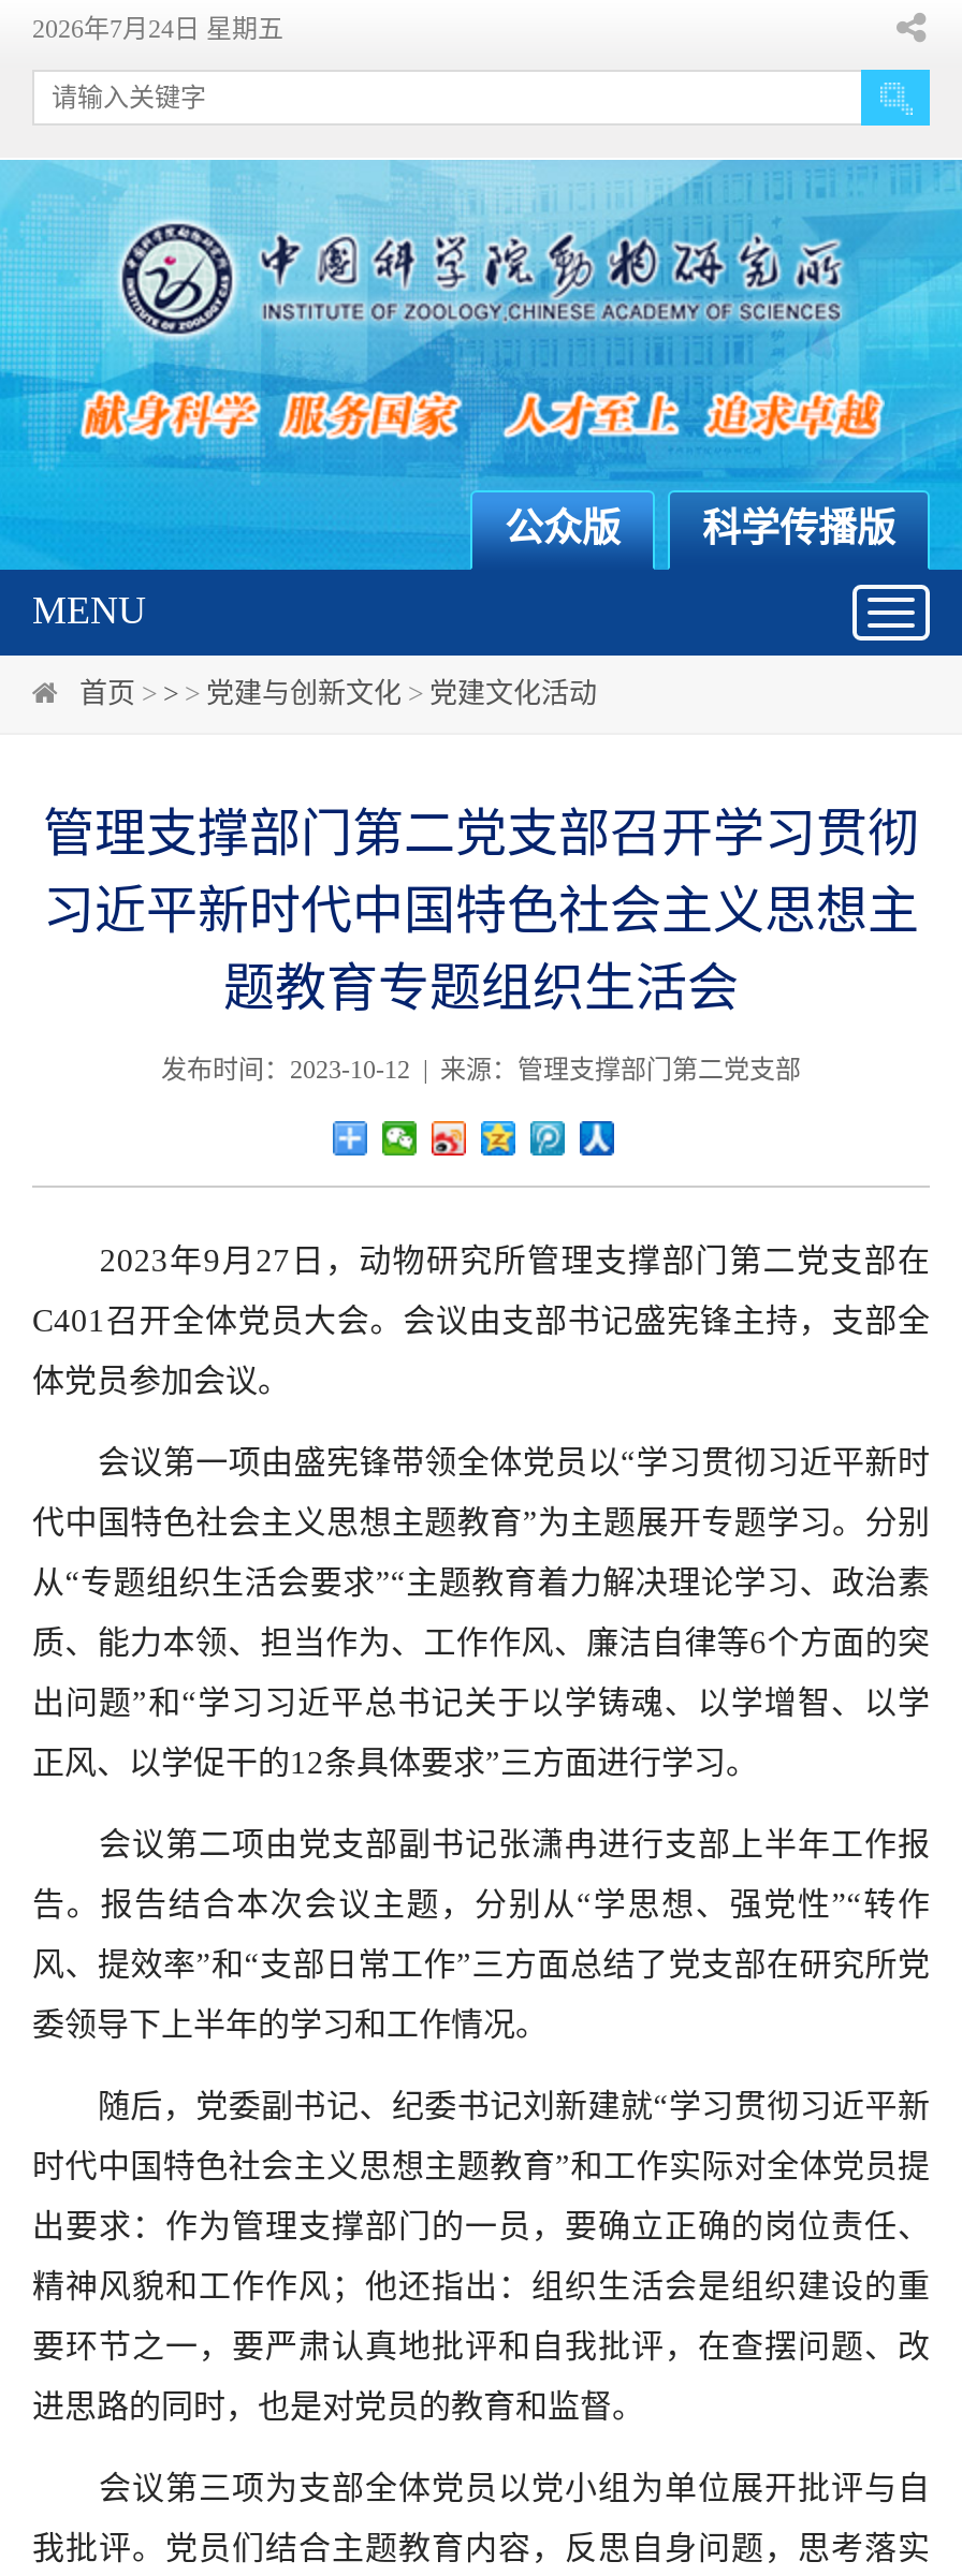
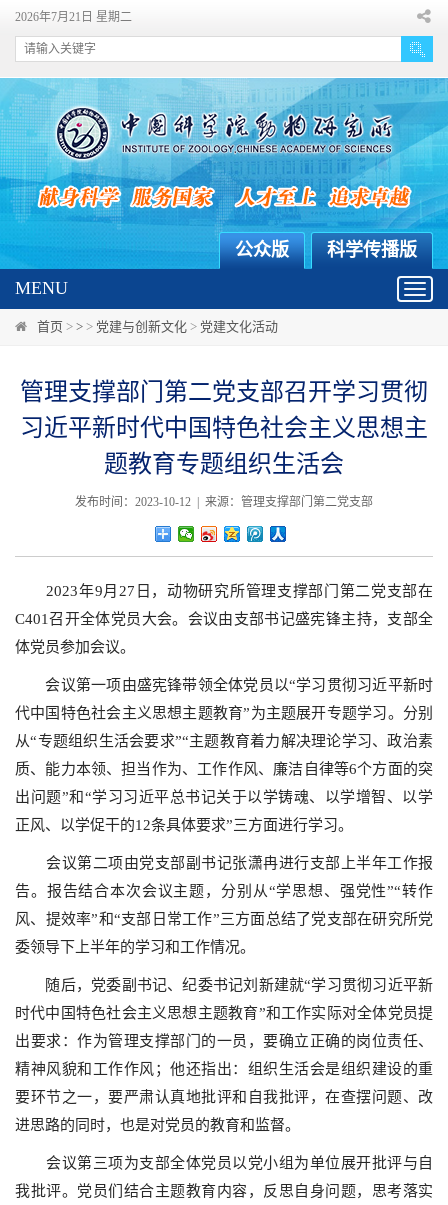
- 2026年7月24日 星期五
+ 2026年7月21日 星期二
